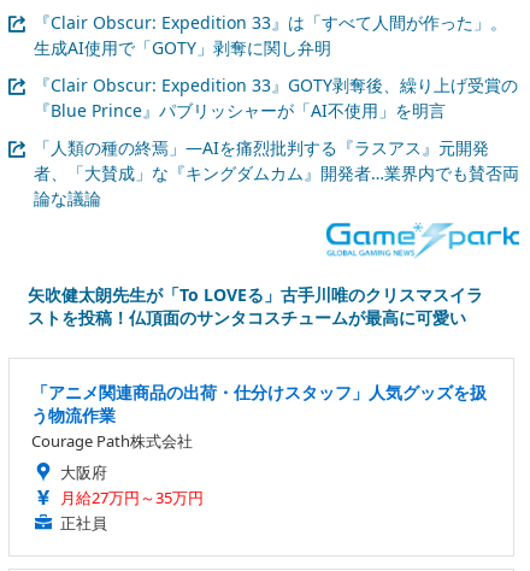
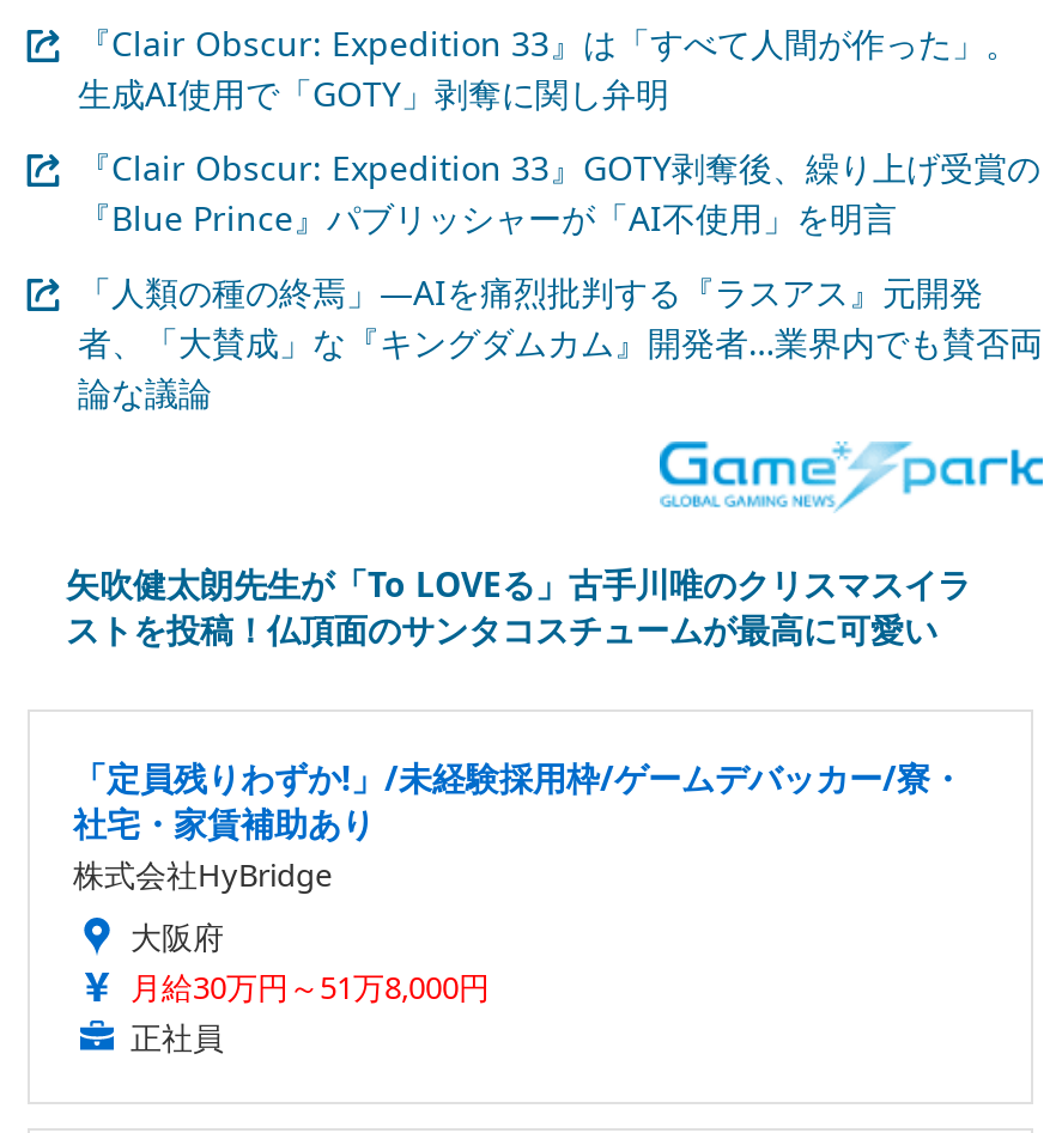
- 「アニメ関連商品の出荷・仕分けスタッフ」人気グッズを扱
- う物流作業
- Courage Path株式会社
+ 「定員残りわずか!」/未経験採用枠/ゲームデバッカー/寮・
+ 社宅・家賃補助あり
+ 株式会社HyBridge

- 月給27万円～35万円
+ 月給30万円～51万8,000円
